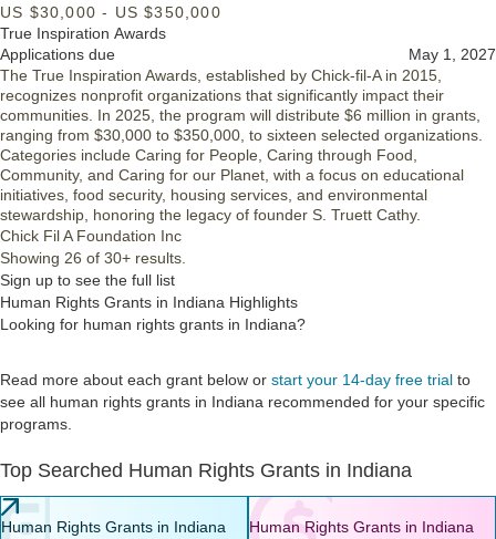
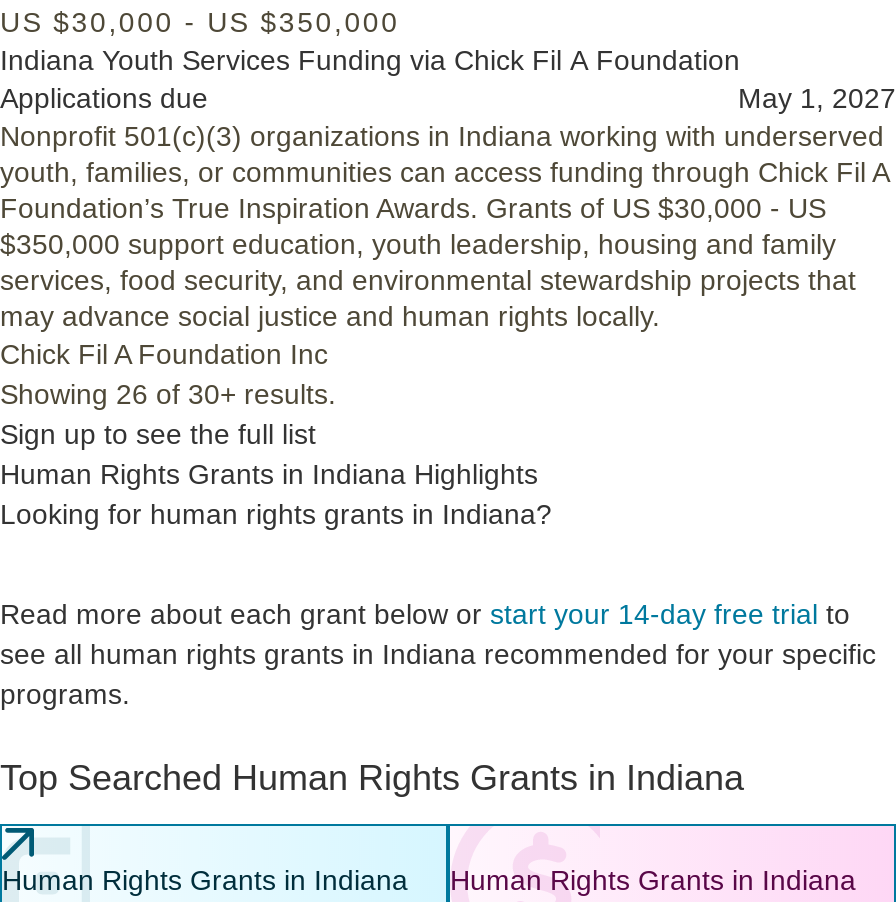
- True Inspiration Awards
+ Indiana Youth Services Funding via Chick Fil A Foundation

- The True Inspiration Awards, established by Chick-fil-A in 2015,
- recognizes nonprofit organizations that significantly impact their
- communities. In 2025, the program will distribute $6 million in grants,
- ranging from $30,000 to $350,000, to sixteen selected organizations.
- Categories include Caring for People, Caring through Food,
- Community, and Caring for our Planet, with a focus on educational
- initiatives, food security, housing services, and environmental
- stewardship, honoring the legacy of founder S. Truett Cathy.
+ Nonprofit 501(c)(3) organizations in Indiana working with underserved
+ youth, families, or communities can access funding through Chick Fil A
+ Foundation’s True Inspiration Awards. Grants of US $30,000 - US
+ $350,000 support education, youth leadership, housing and family
+ services, food security, and environmental stewardship projects that
+ may advance social justice and human rights locally.
